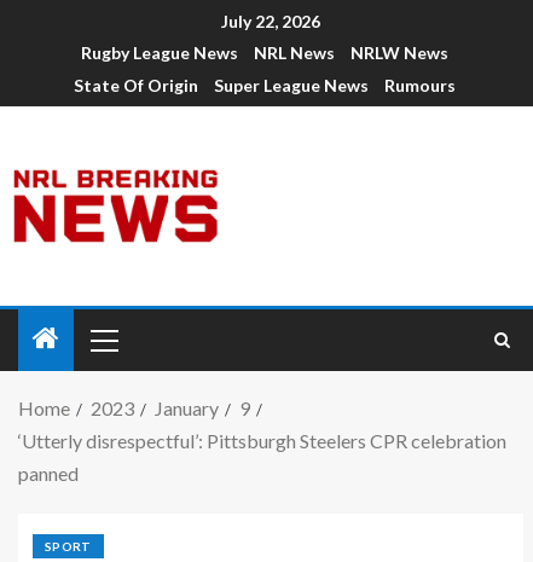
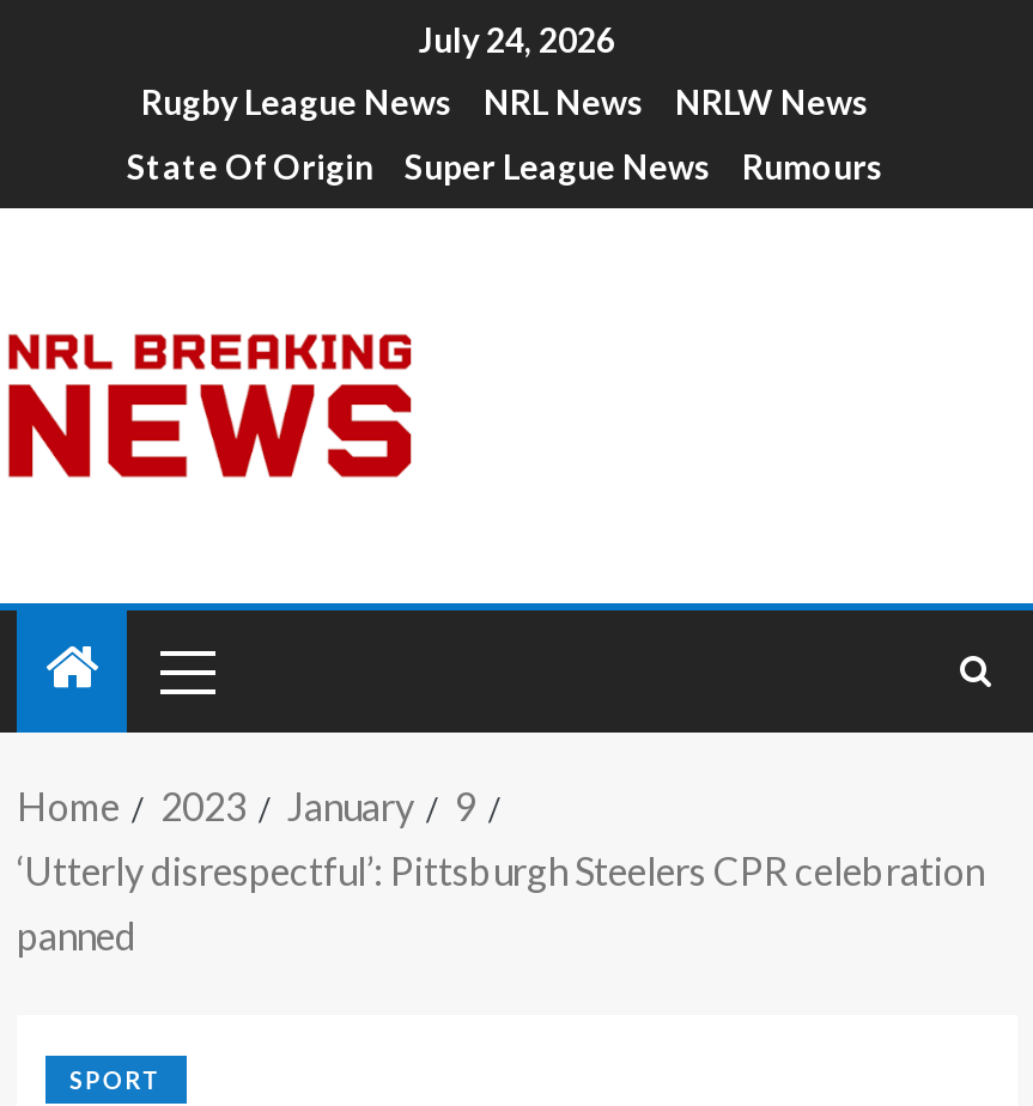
- July 22, 2026
+ July 24, 2026
